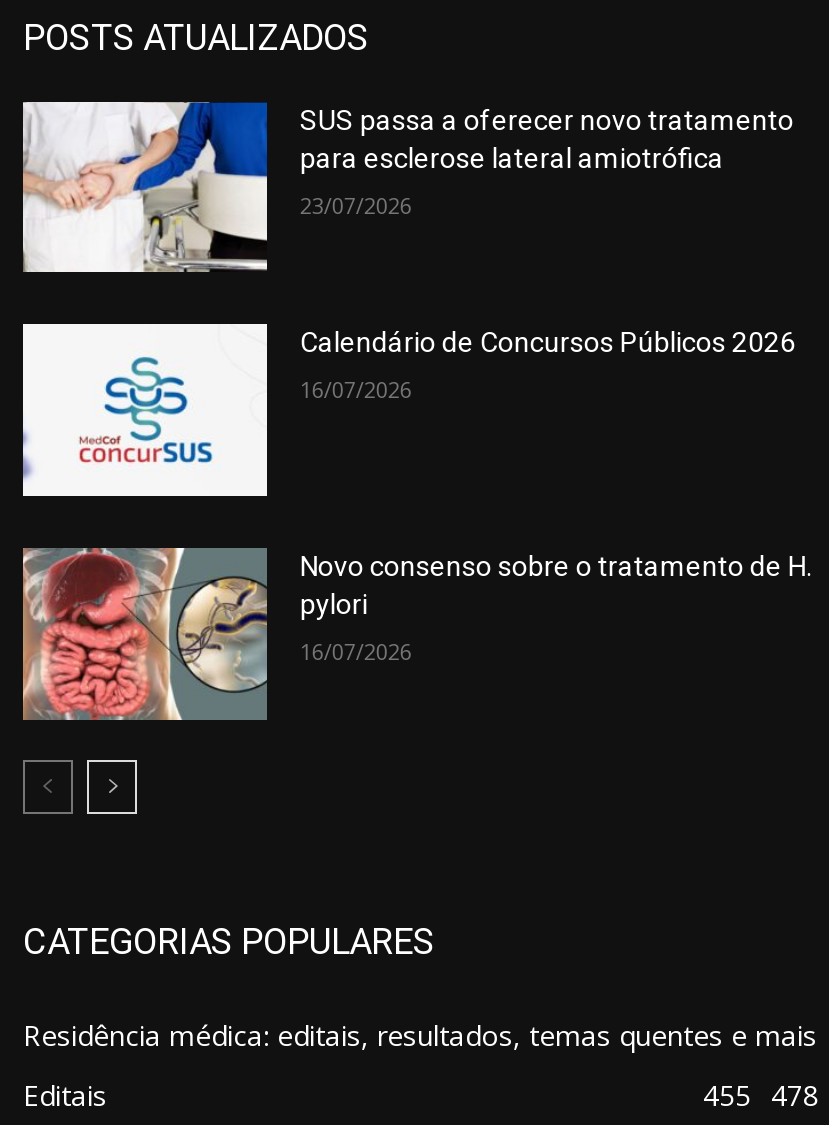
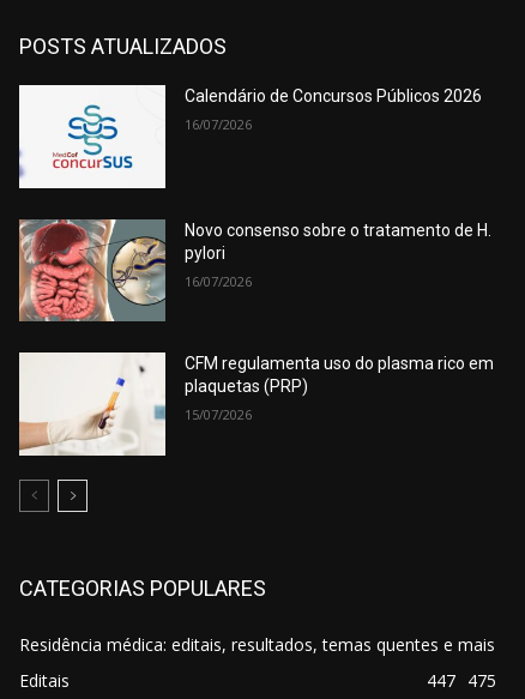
- [image]
- SUS passa a oferecer novo tratamento
- para esclerose lateral amiotrófica
- 23/07/2026

moved up: [image] | Calendário de Concursos Públicos 2026 | 16/07/2026 | Novo consenso sobre o tratamento de H. | pylori | 16/07/2026

+ [image]
+ CFM regulamenta uso do plasma rico em
+ plaquetas (PRP)
+ 15/07/2026

- 455
+ 447

- 478
+ 475
